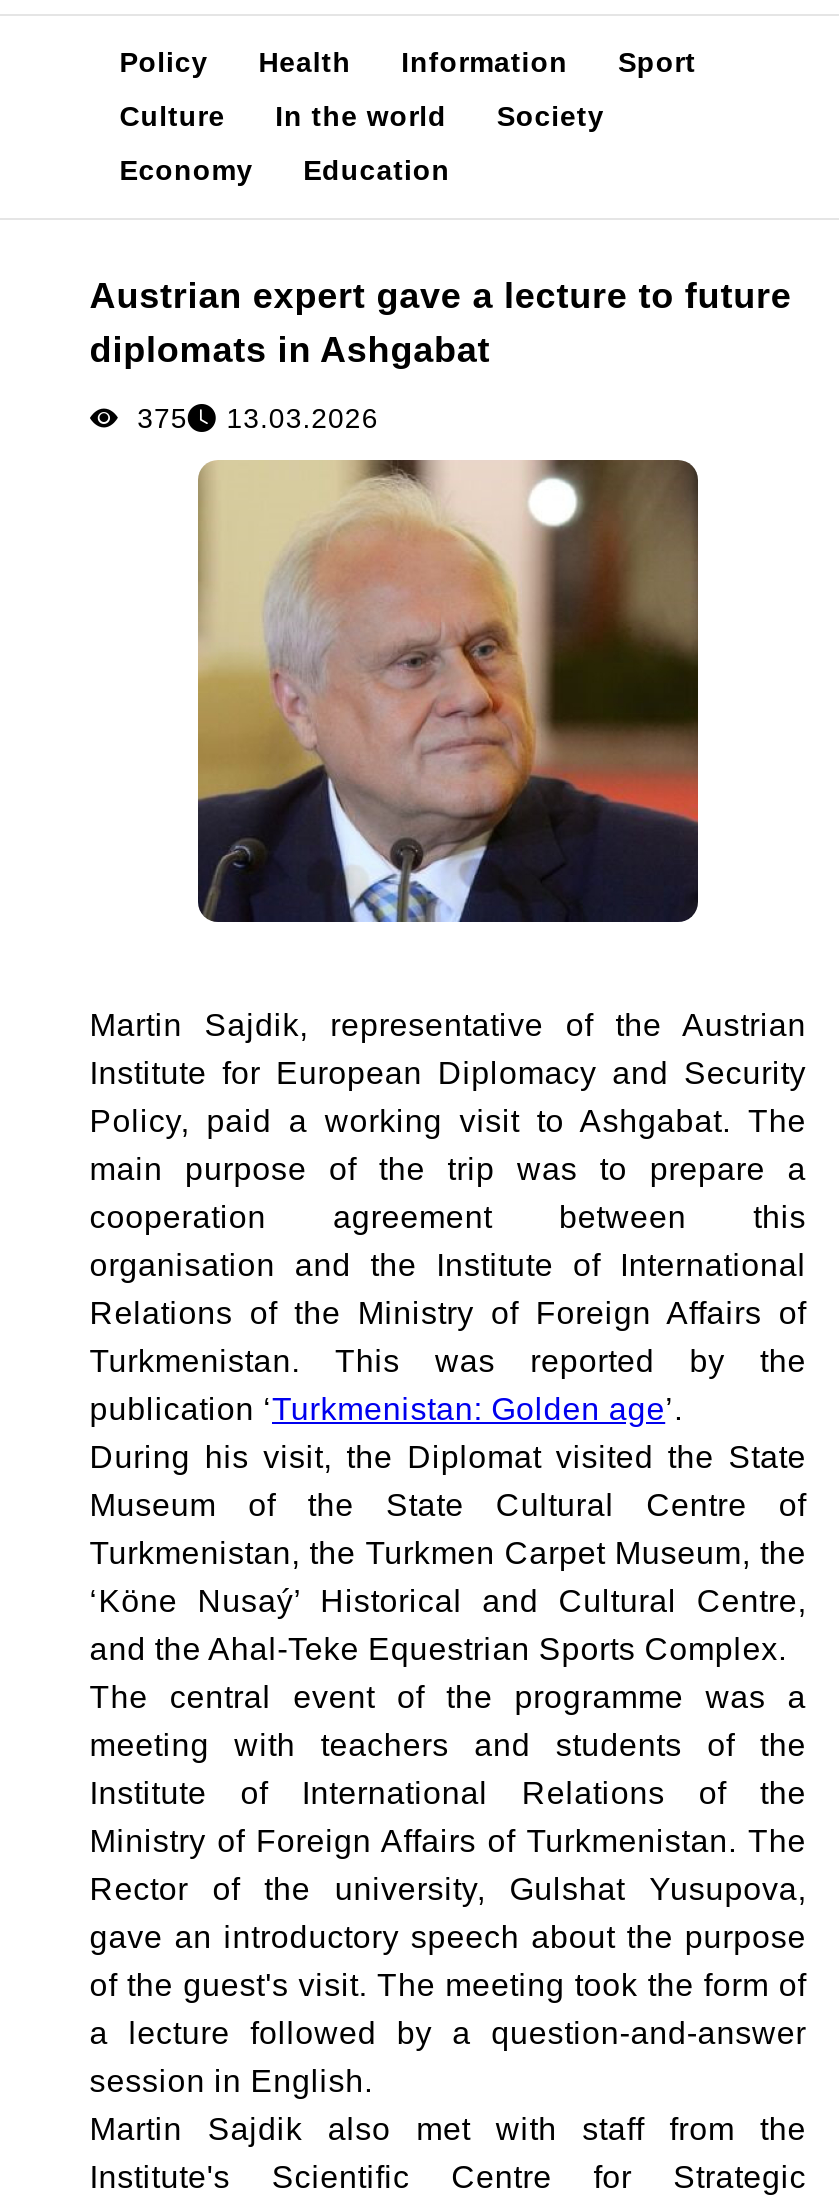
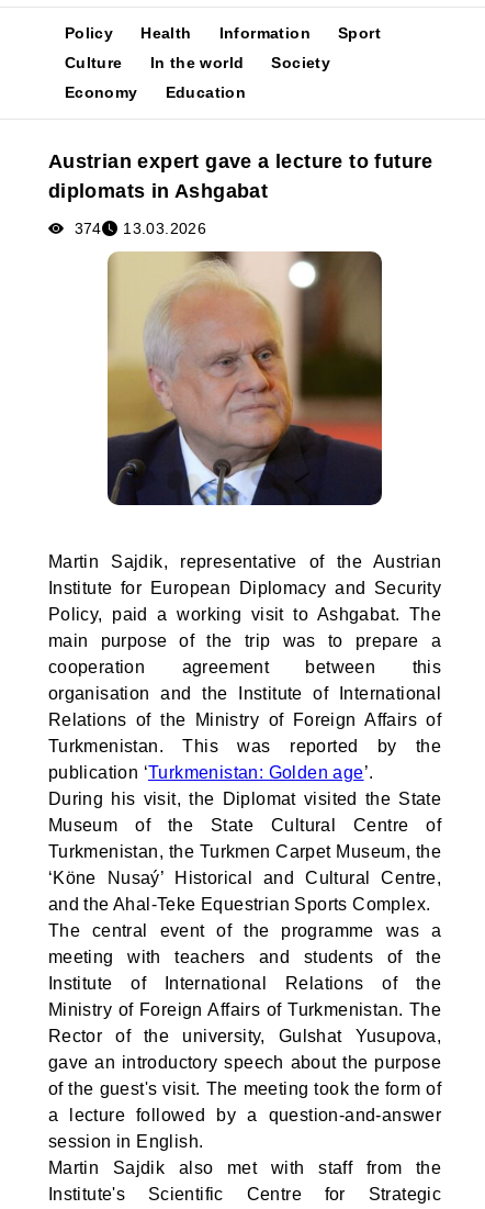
- 375 13.03.2026
+ 374 13.03.2026
